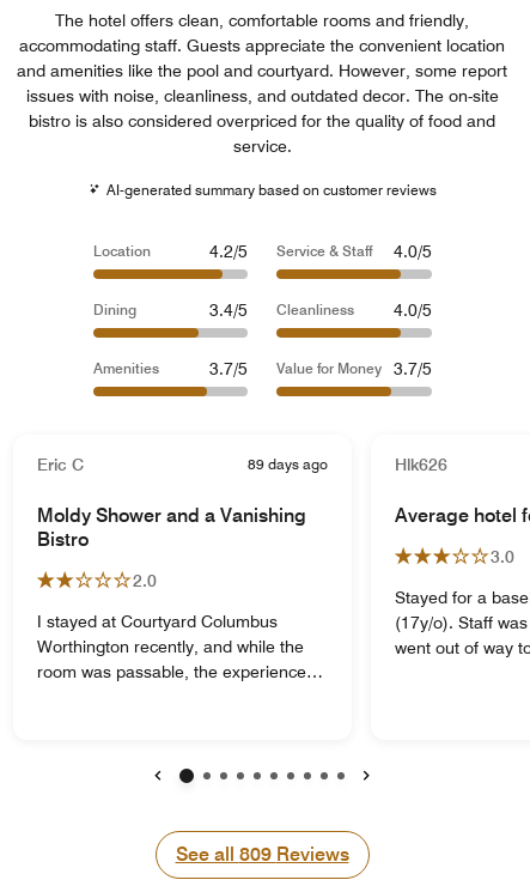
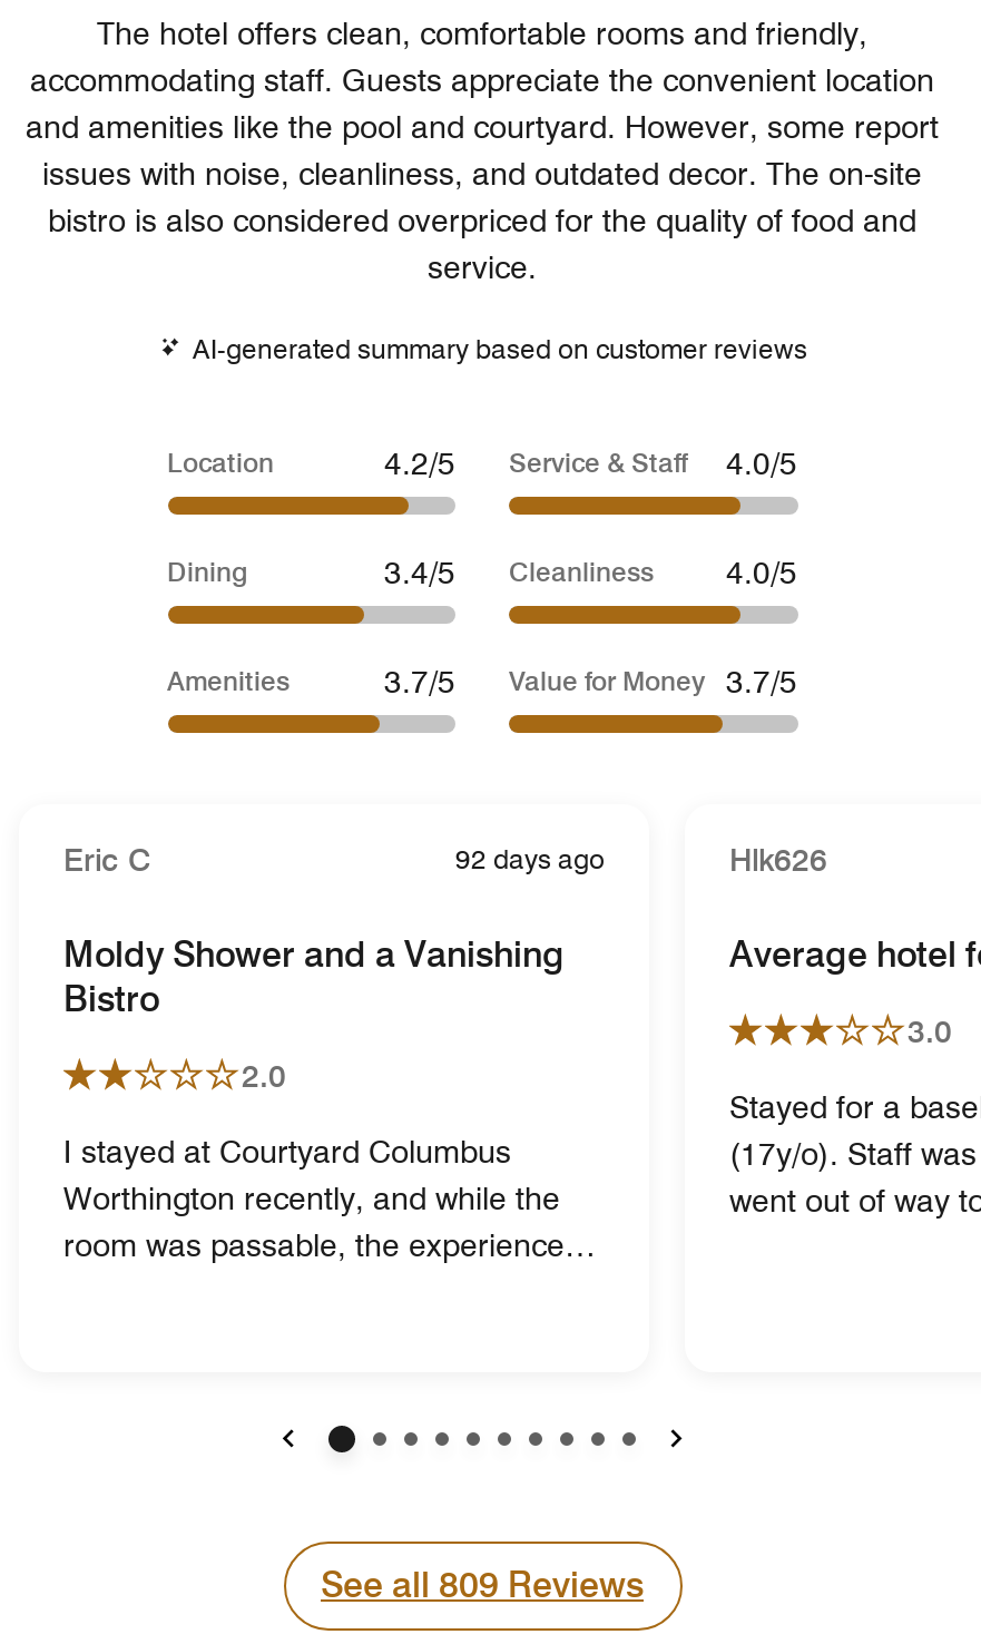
- 89 days ago
+ 92 days ago
